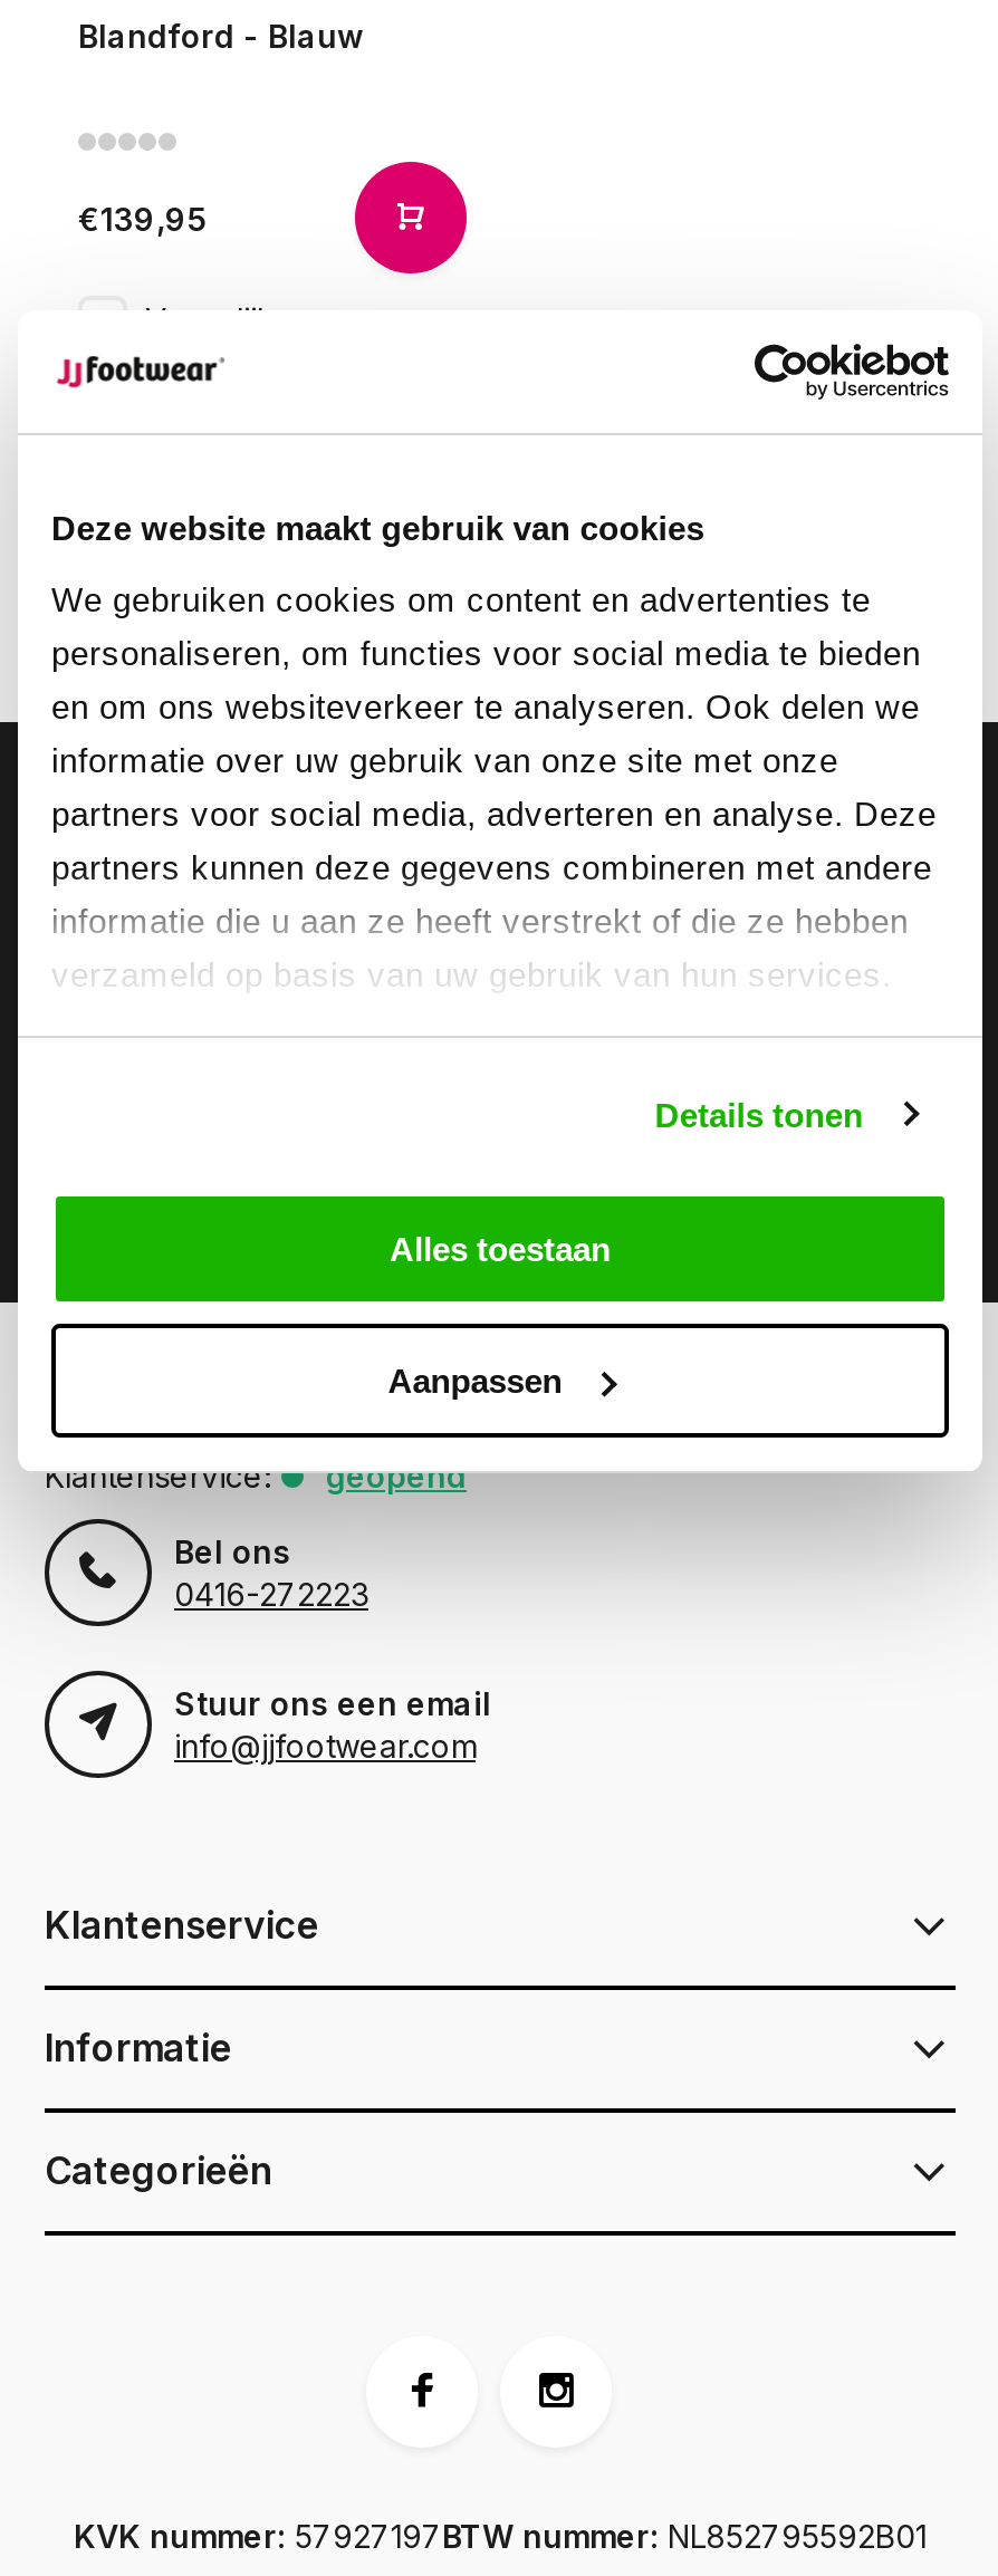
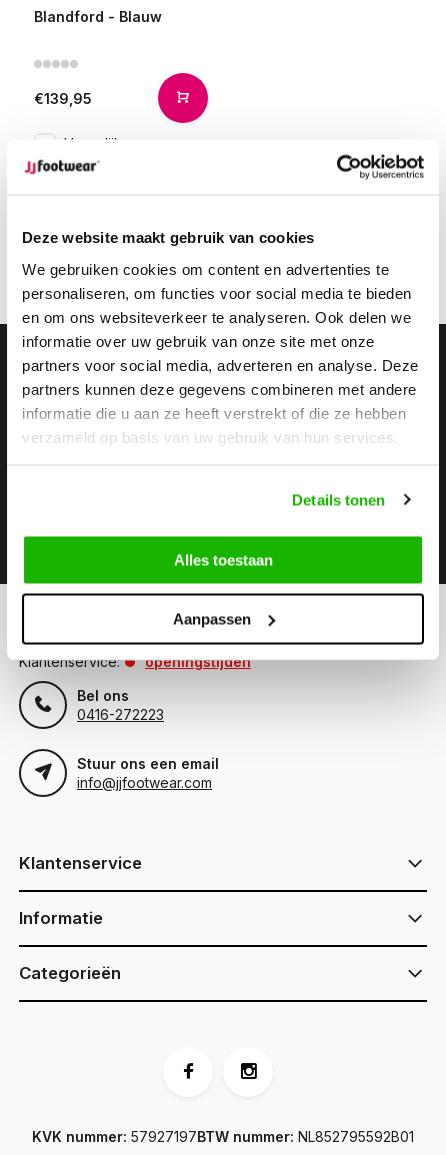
- geopend
+ openingstijden
